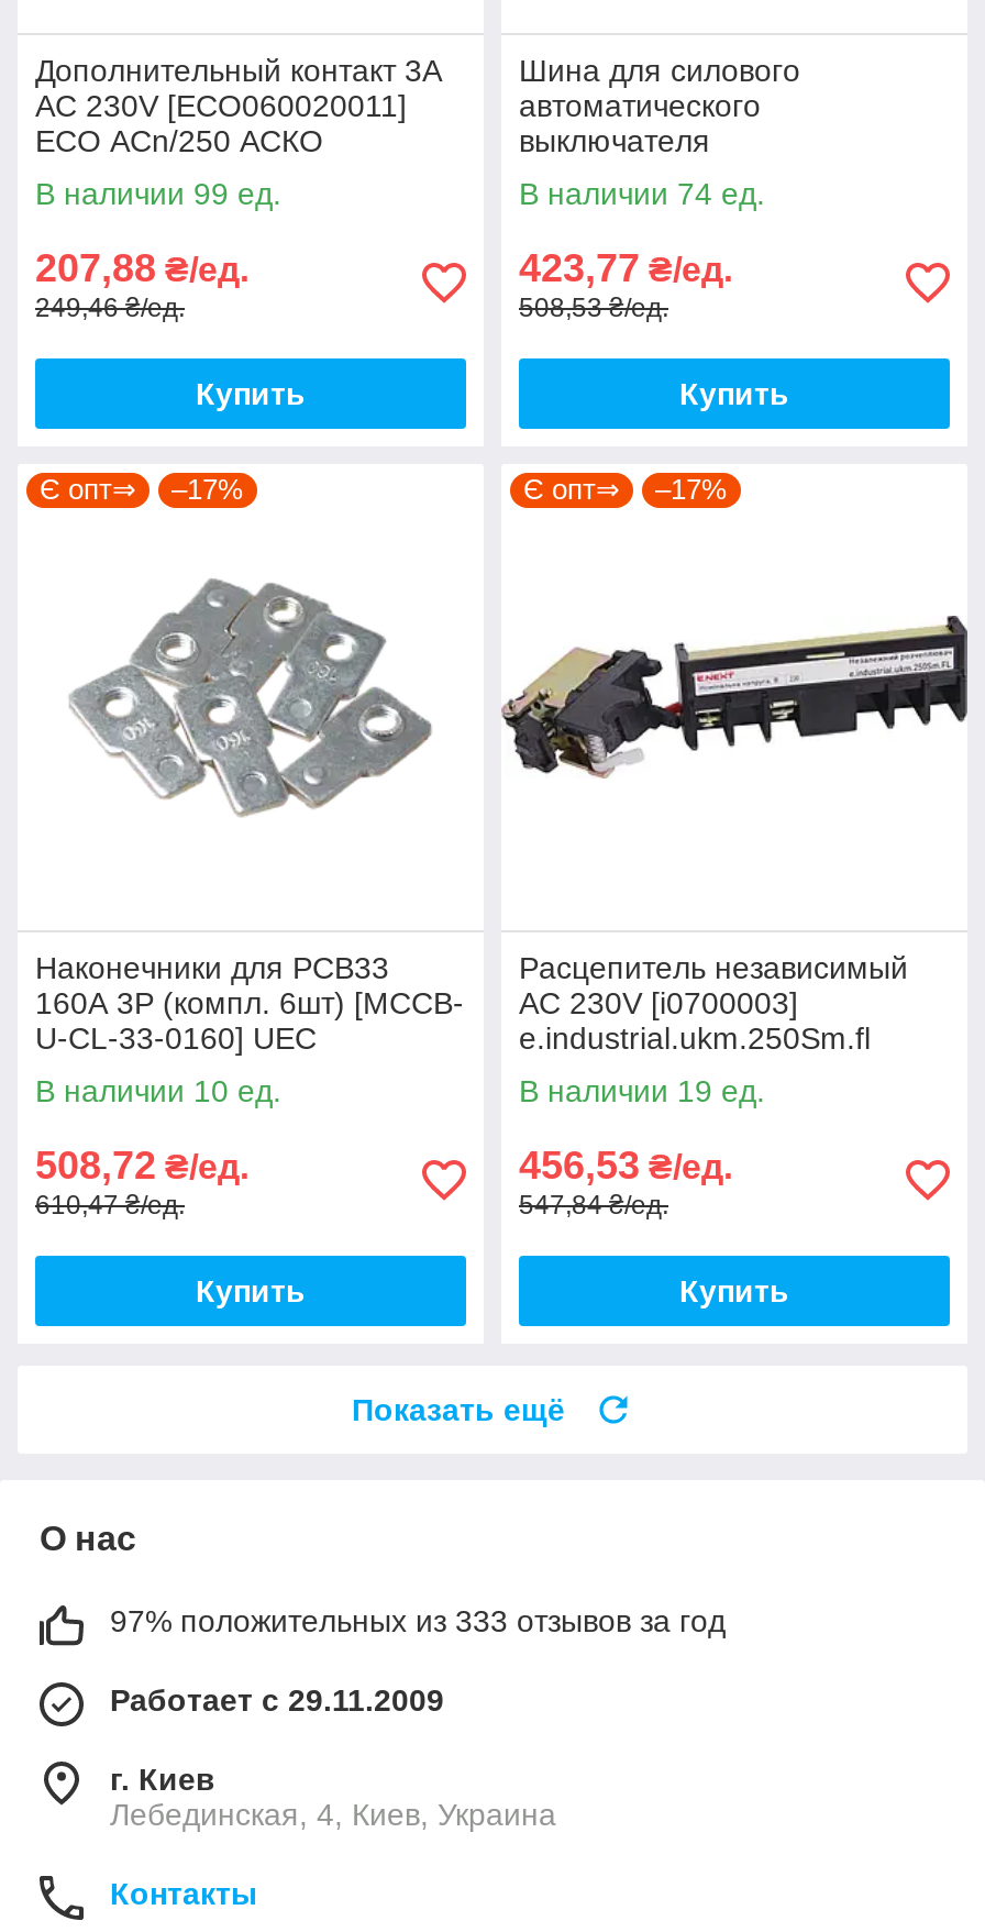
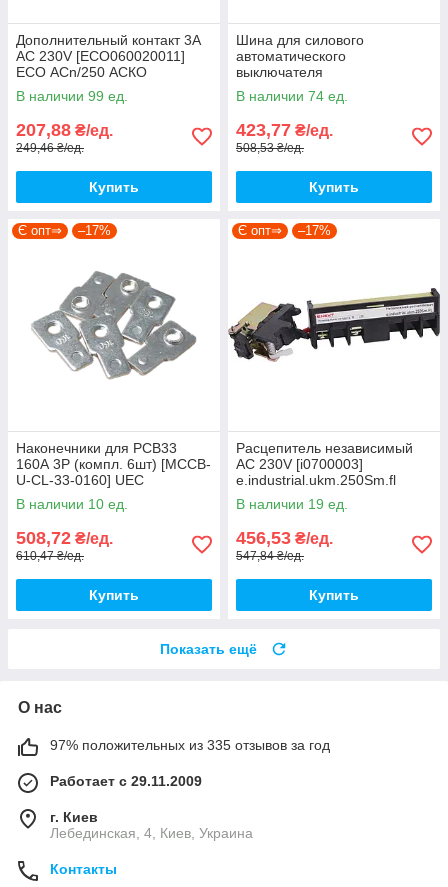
- 97% положительных из 333 отзывов за год
+ 97% положительных из 335 отзывов за год
